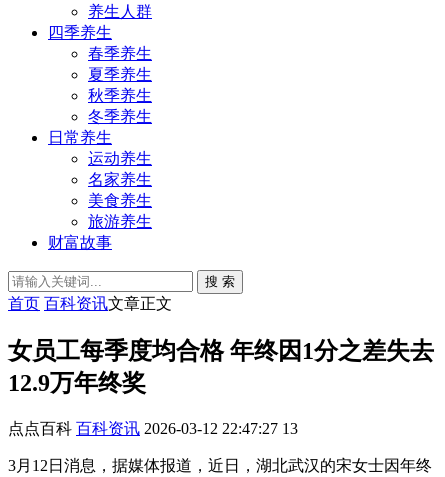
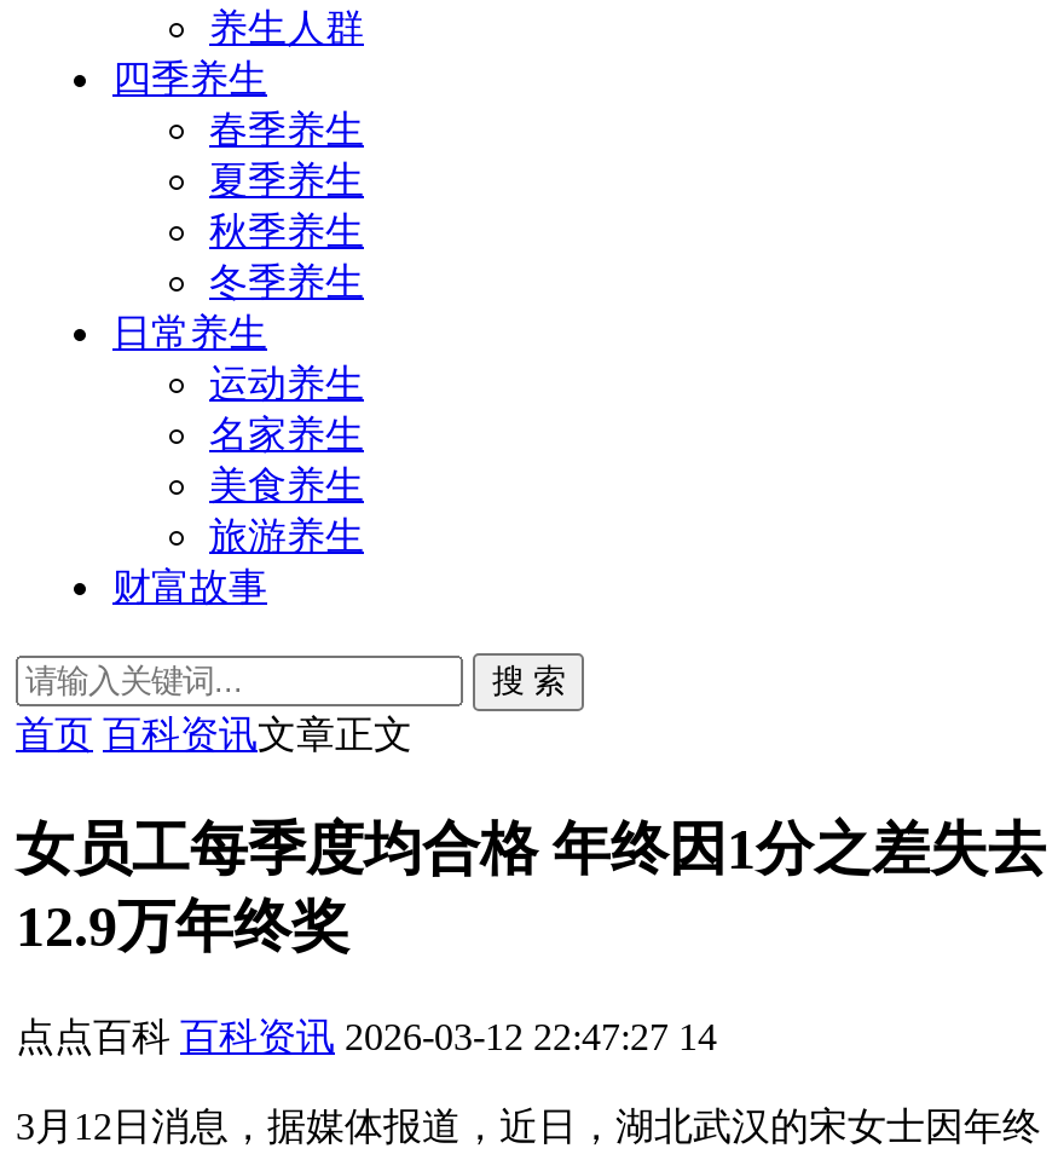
- 点点百科 百科资讯 2026-03-12 22:47:27 13
+ 点点百科 百科资讯 2026-03-12 22:47:27 14
